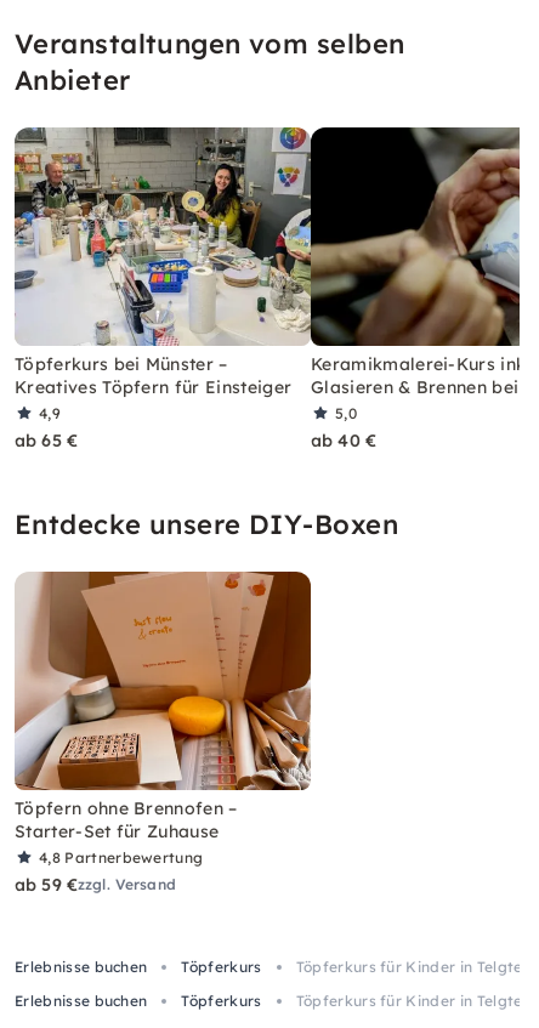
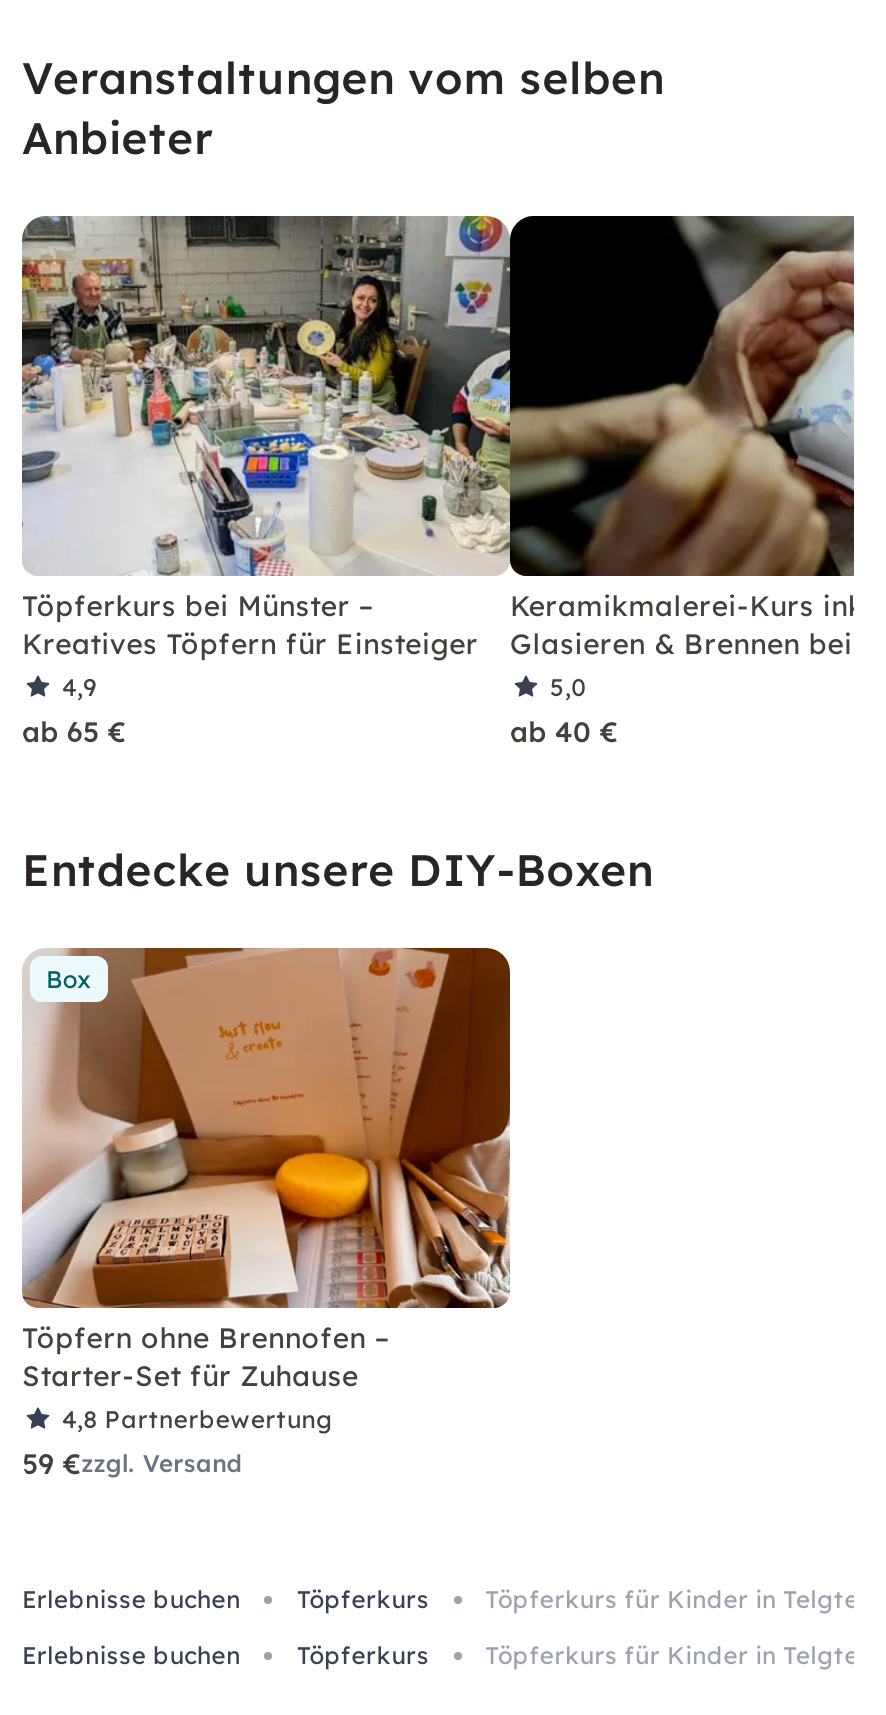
+ Box

- ab 59 €zzgl. Versand
+ 59 €zzgl. Versand
